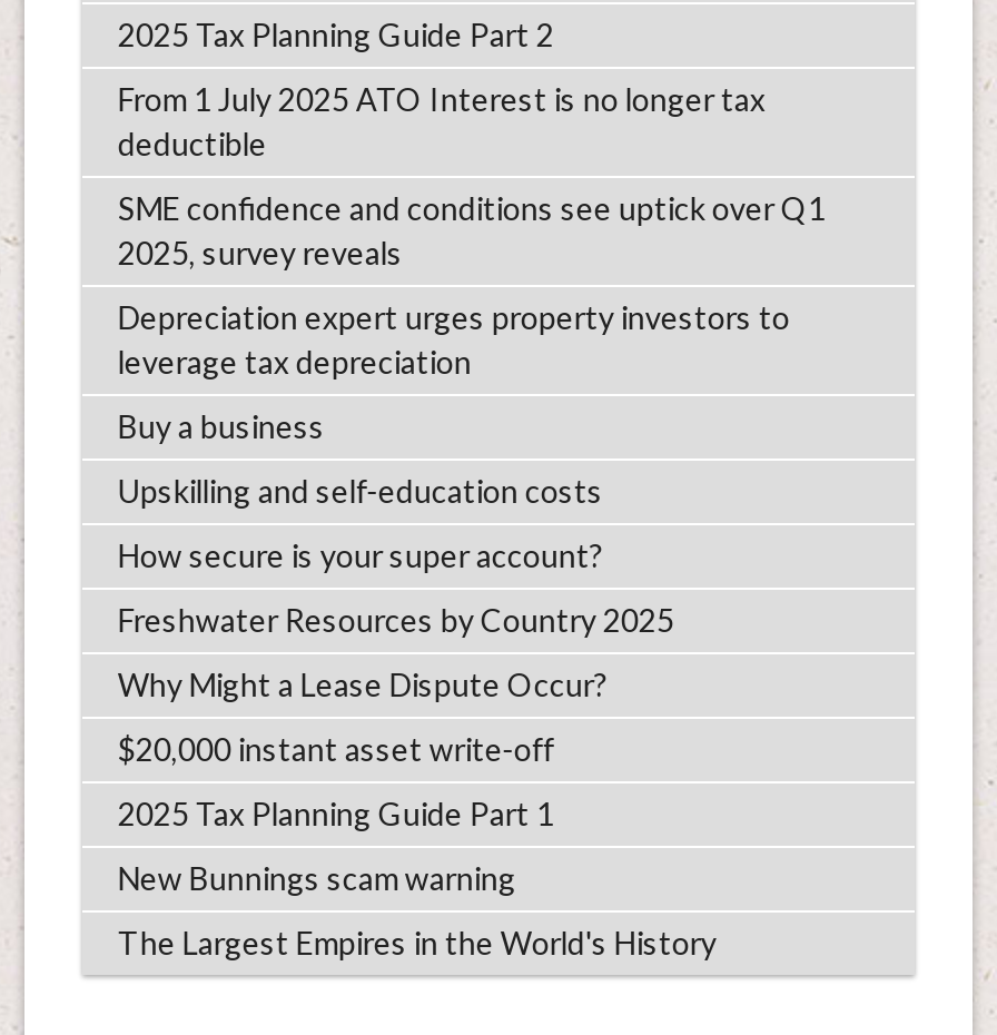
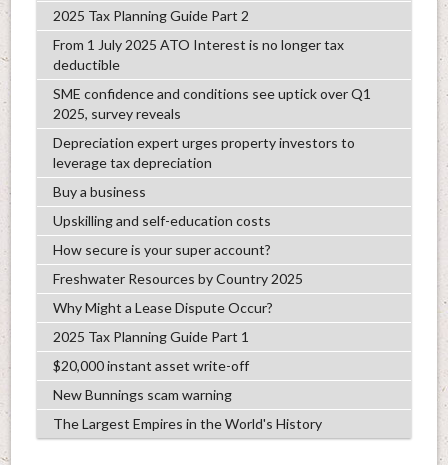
moved down: $20,000 instant asset write-off

moved up: 2025 Tax Planning Guide Part 1
